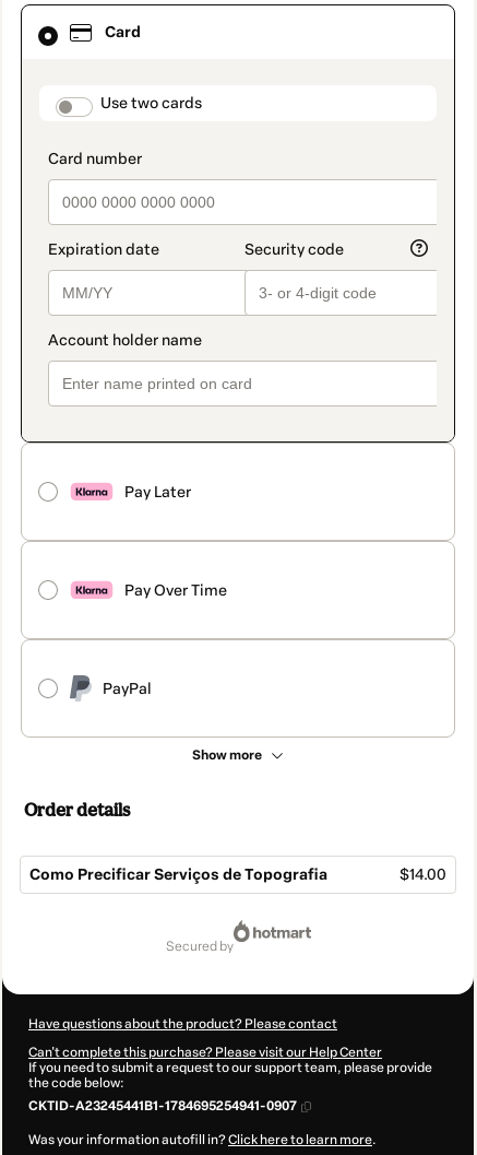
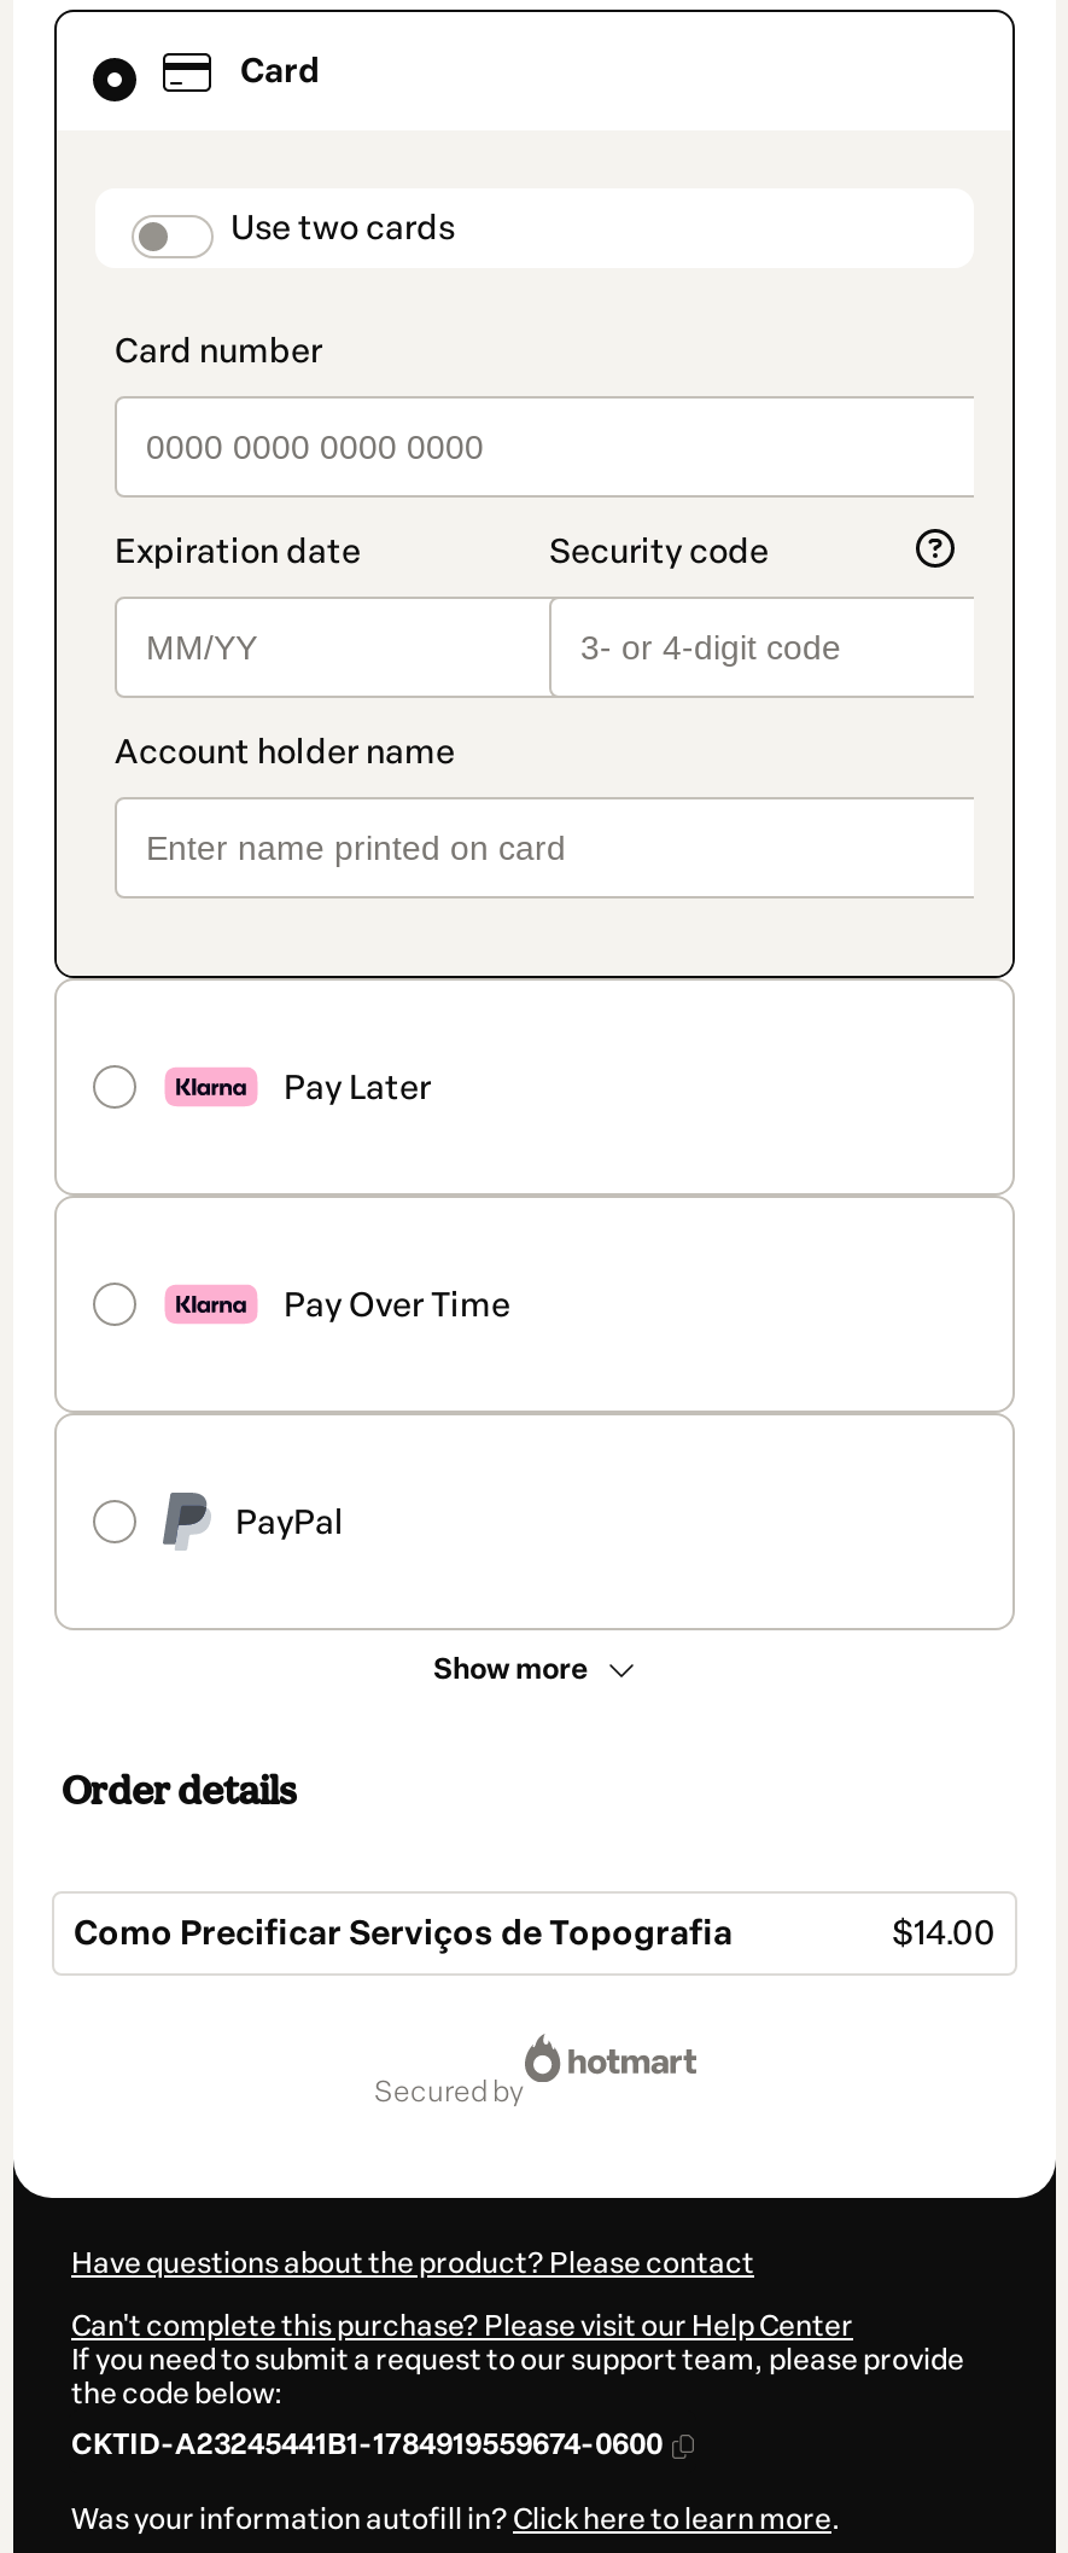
- CKTID-A23245441B1-1784695254941-0907
+ CKTID-A23245441B1-1784919559674-0600
